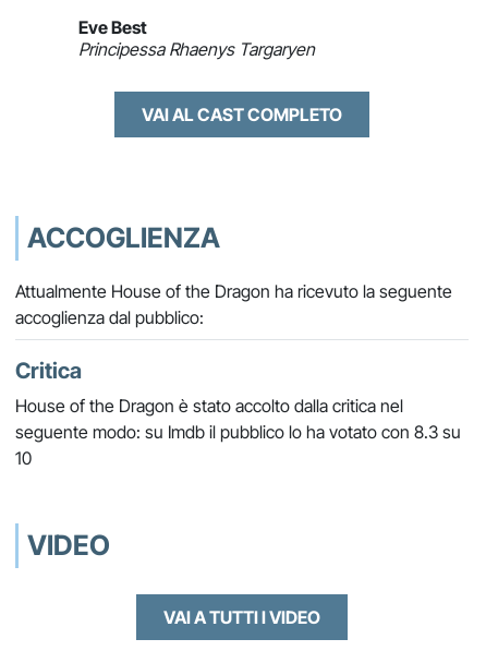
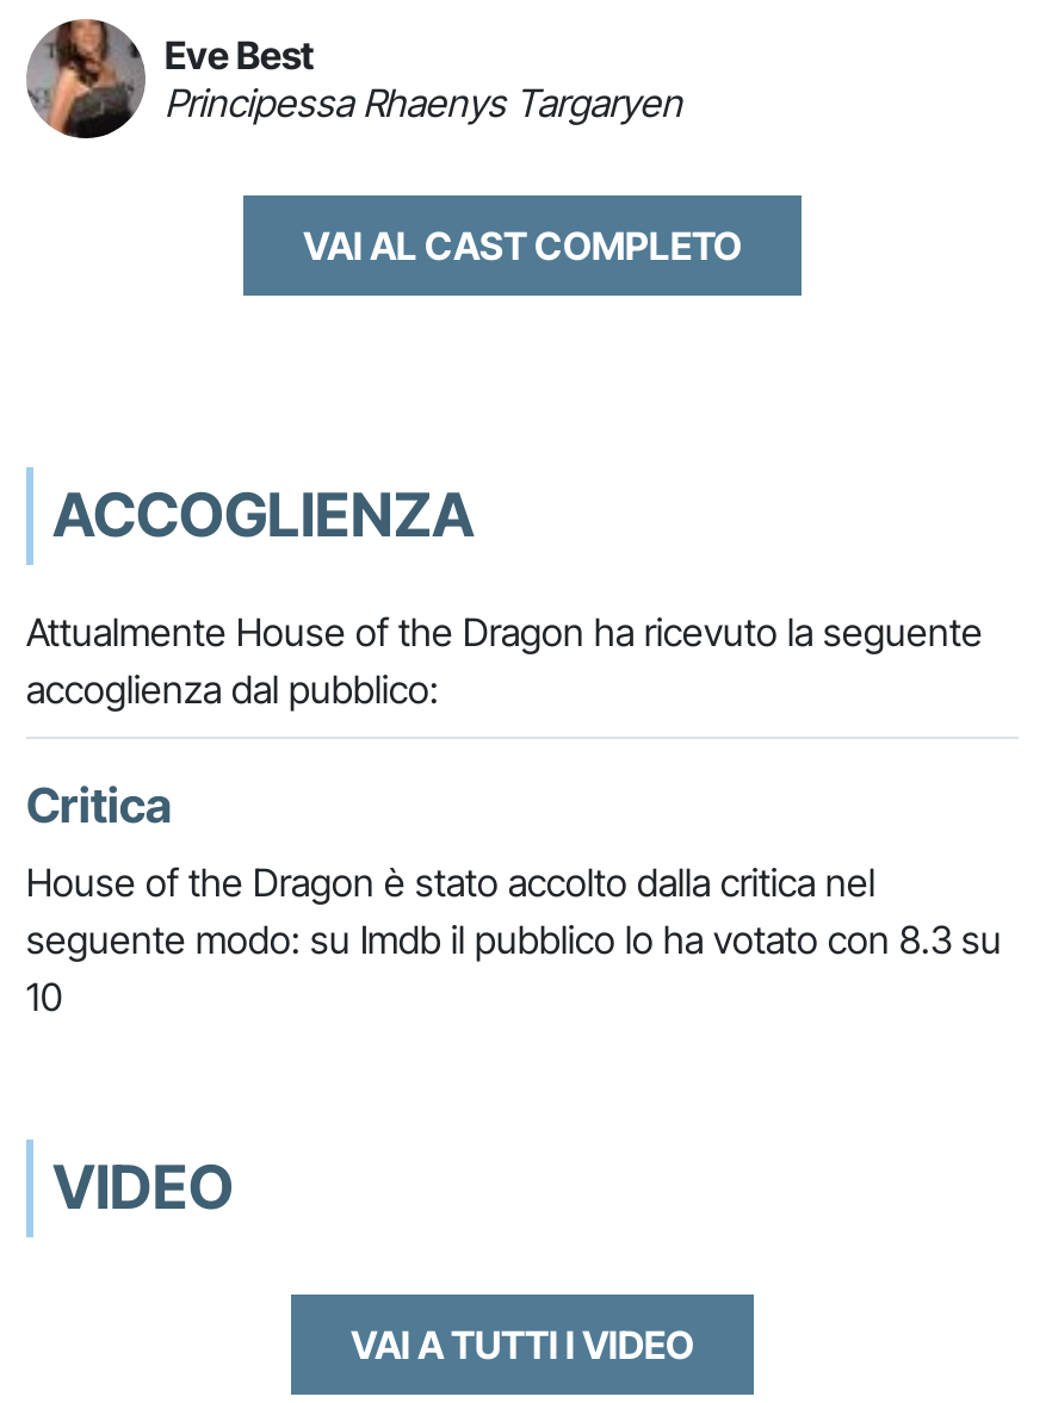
+ [image]
